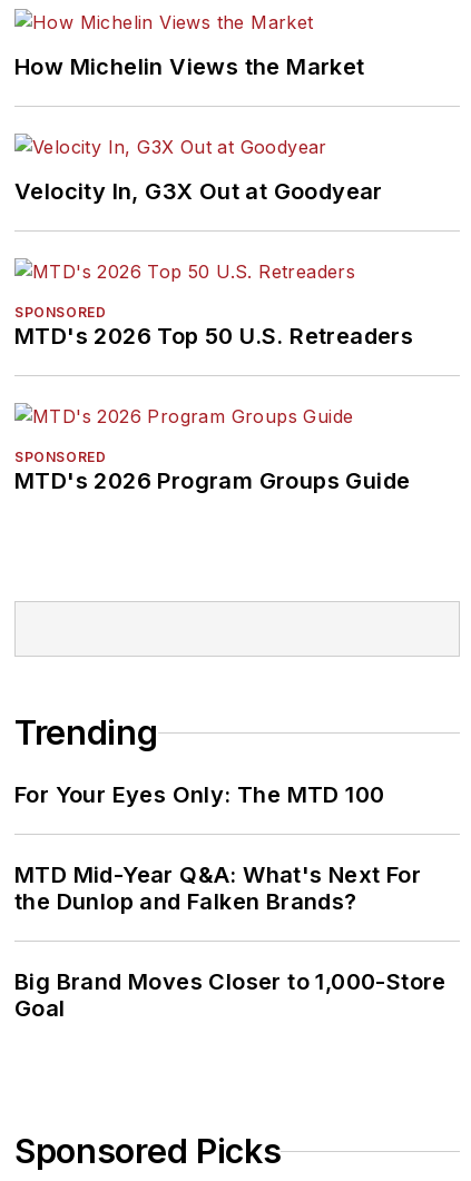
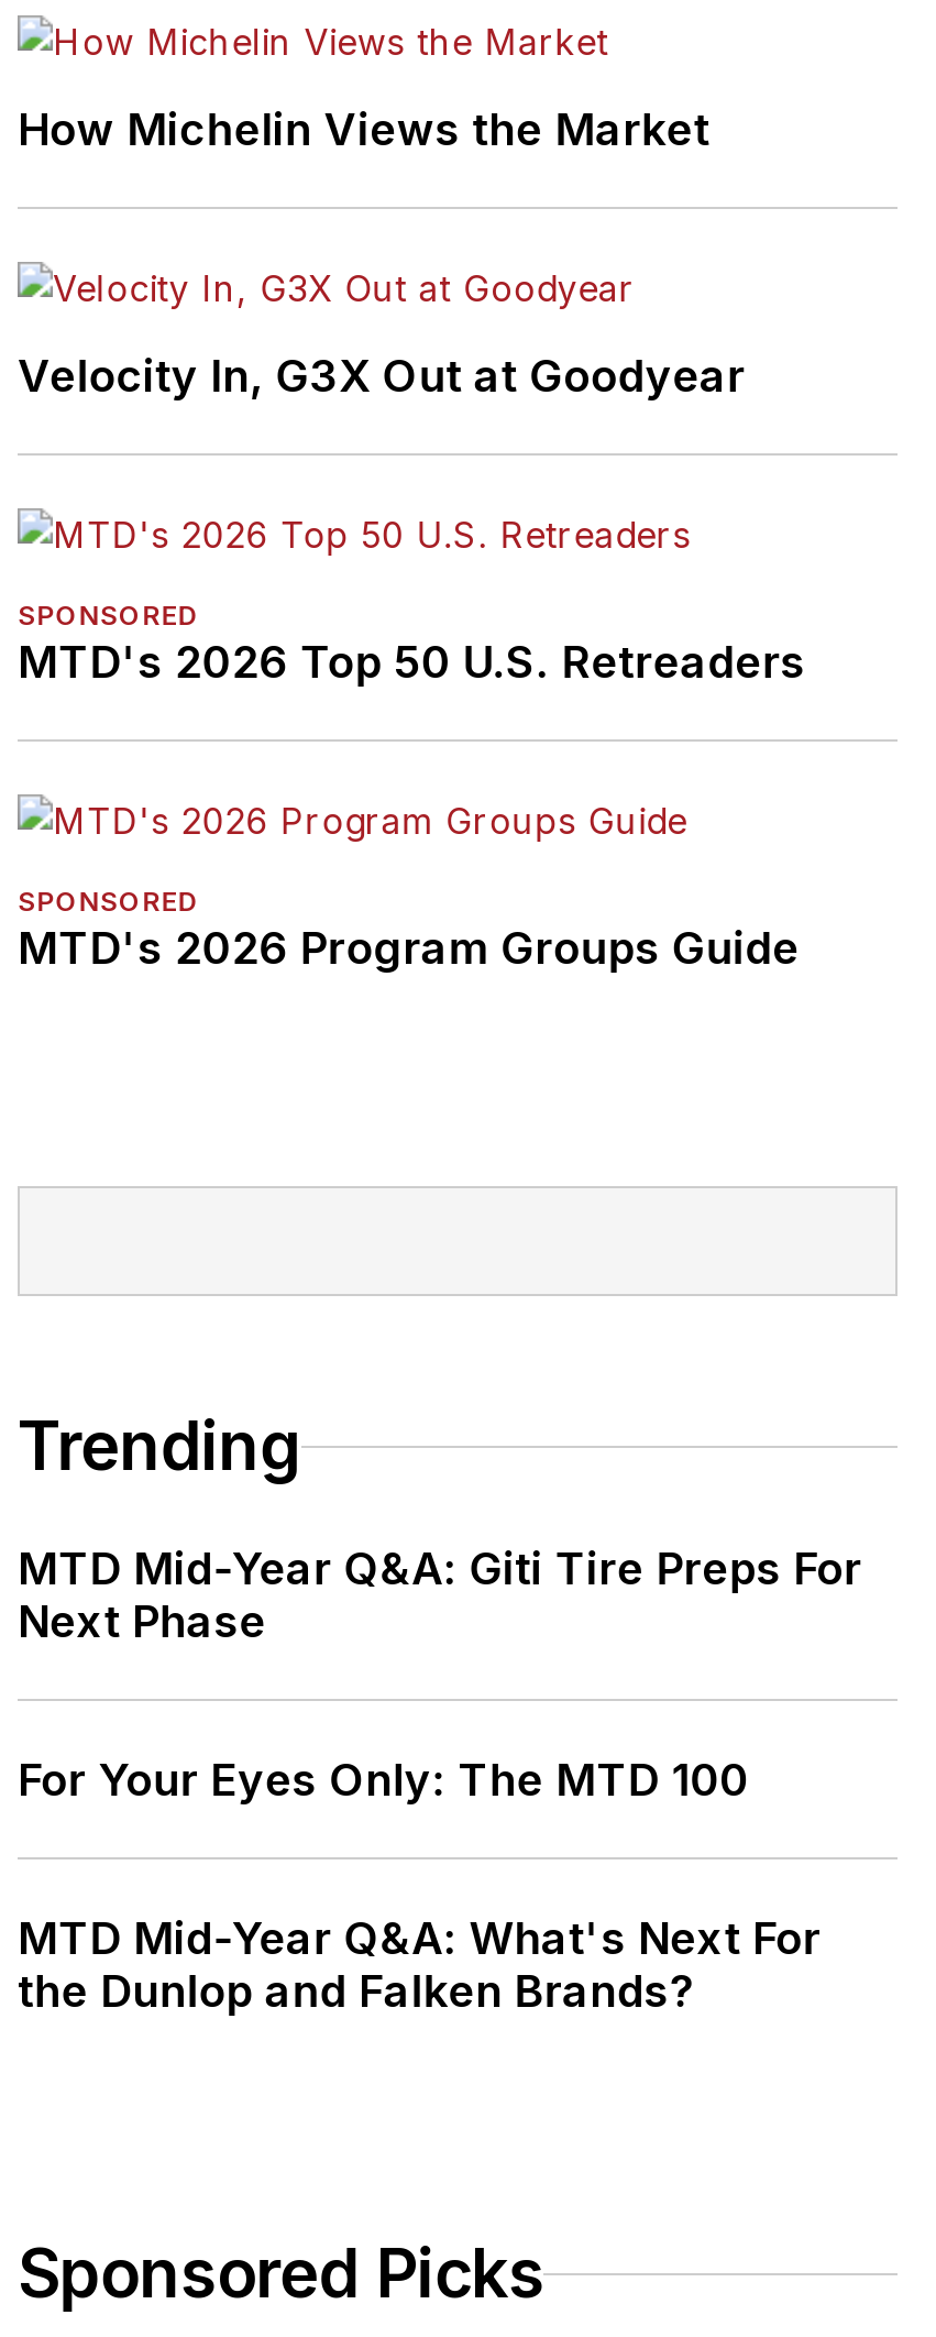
+ MTD Mid-Year Q&A: Giti Tire Preps For
+ Next Phase

moved down: For Your Eyes Only: The MTD 100 | MTD Mid-Year Q&A: What's Next For | the Dunlop and Falken Brands?

- Big Brand Moves Closer to 1,000-Store
- Goal
